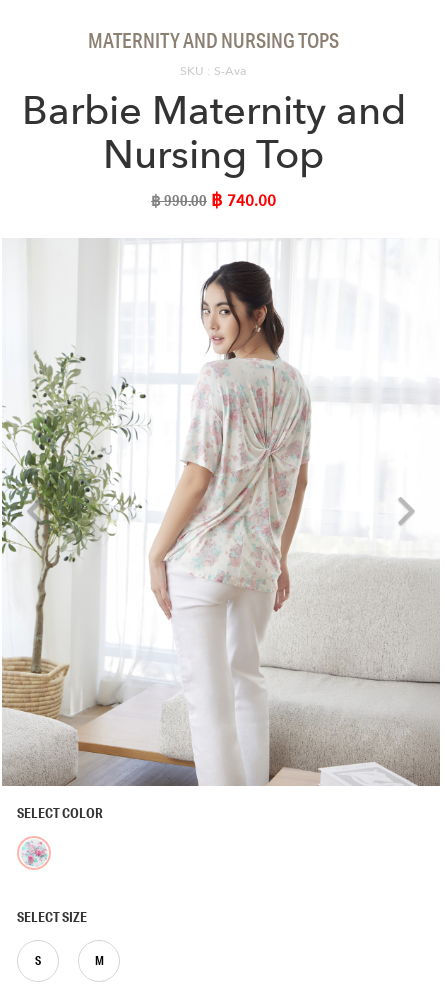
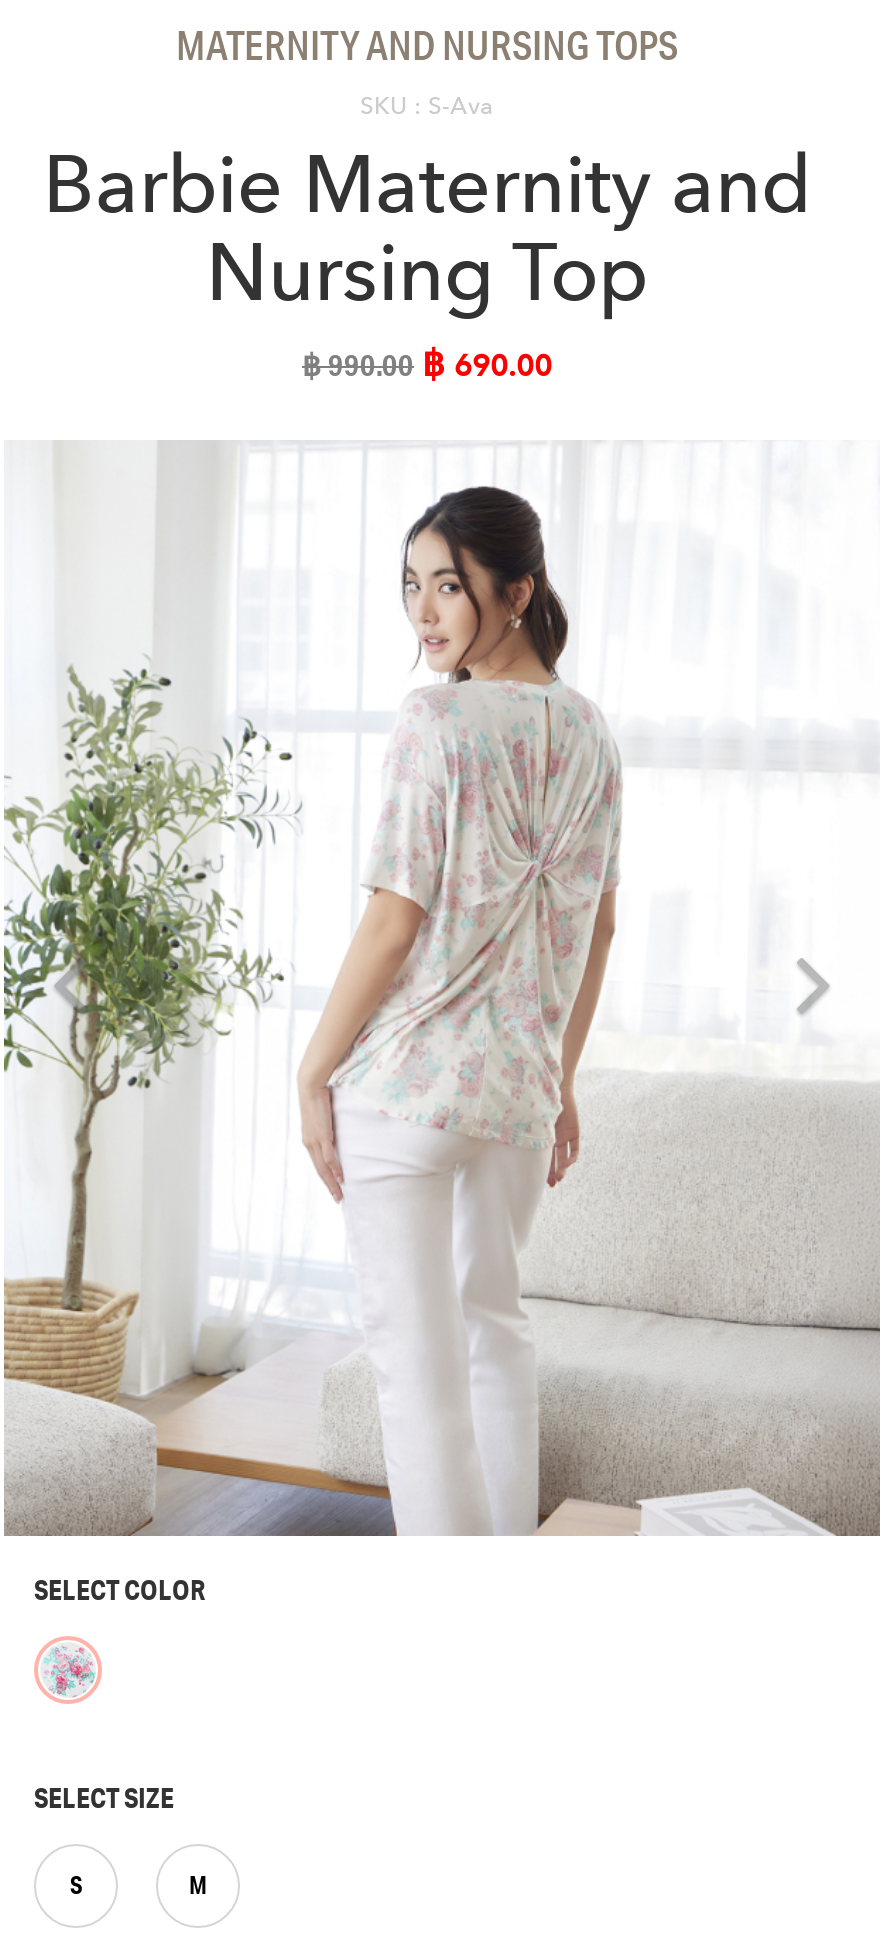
- ฿ 990.00 ฿740.00
+ ฿ 990.00 ฿690.00
